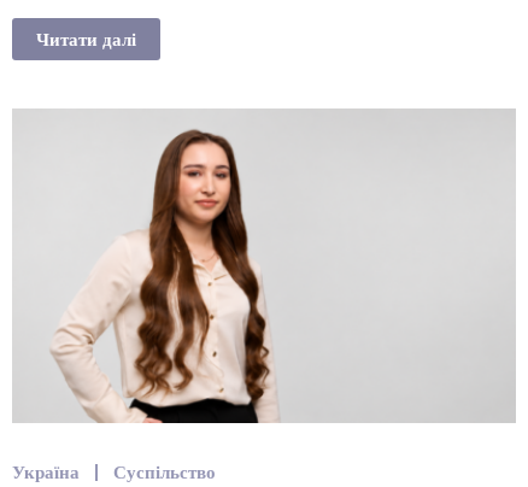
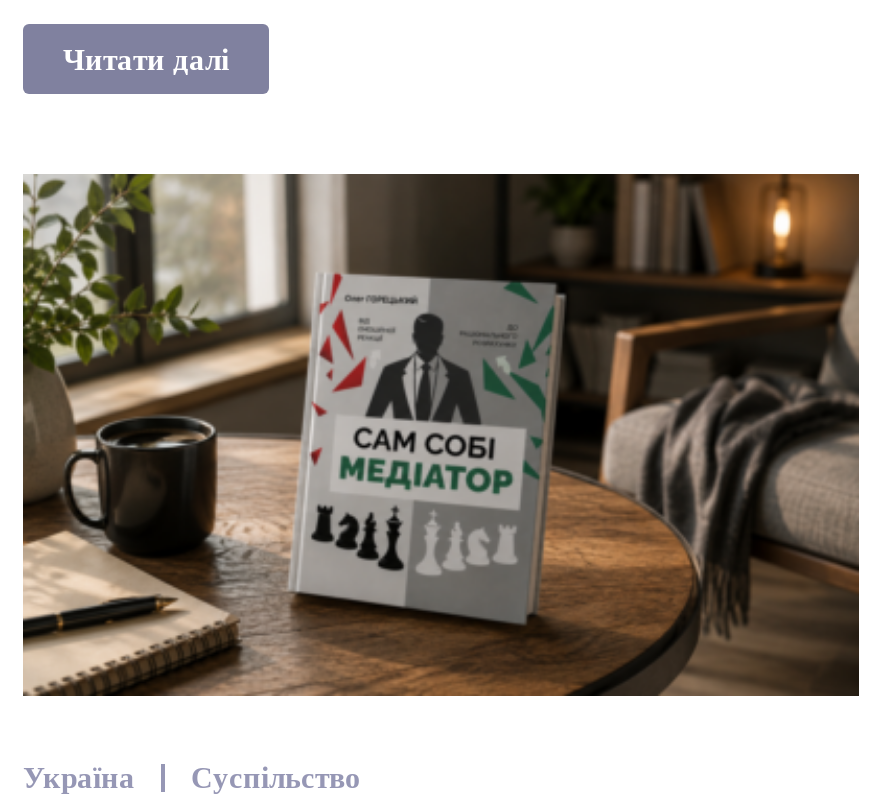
- [image]
+ [image]
